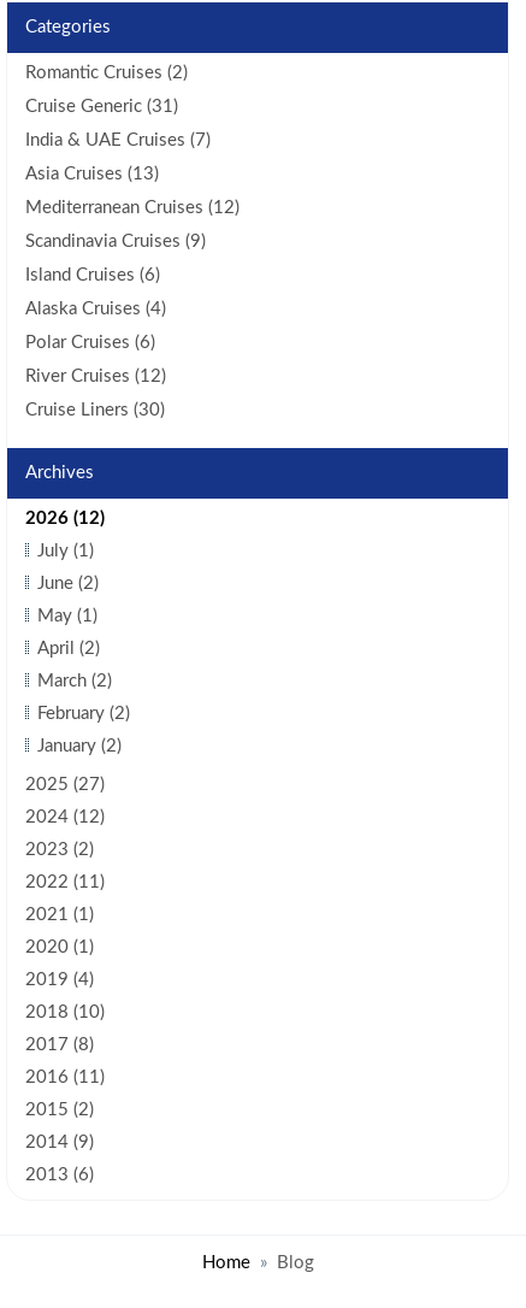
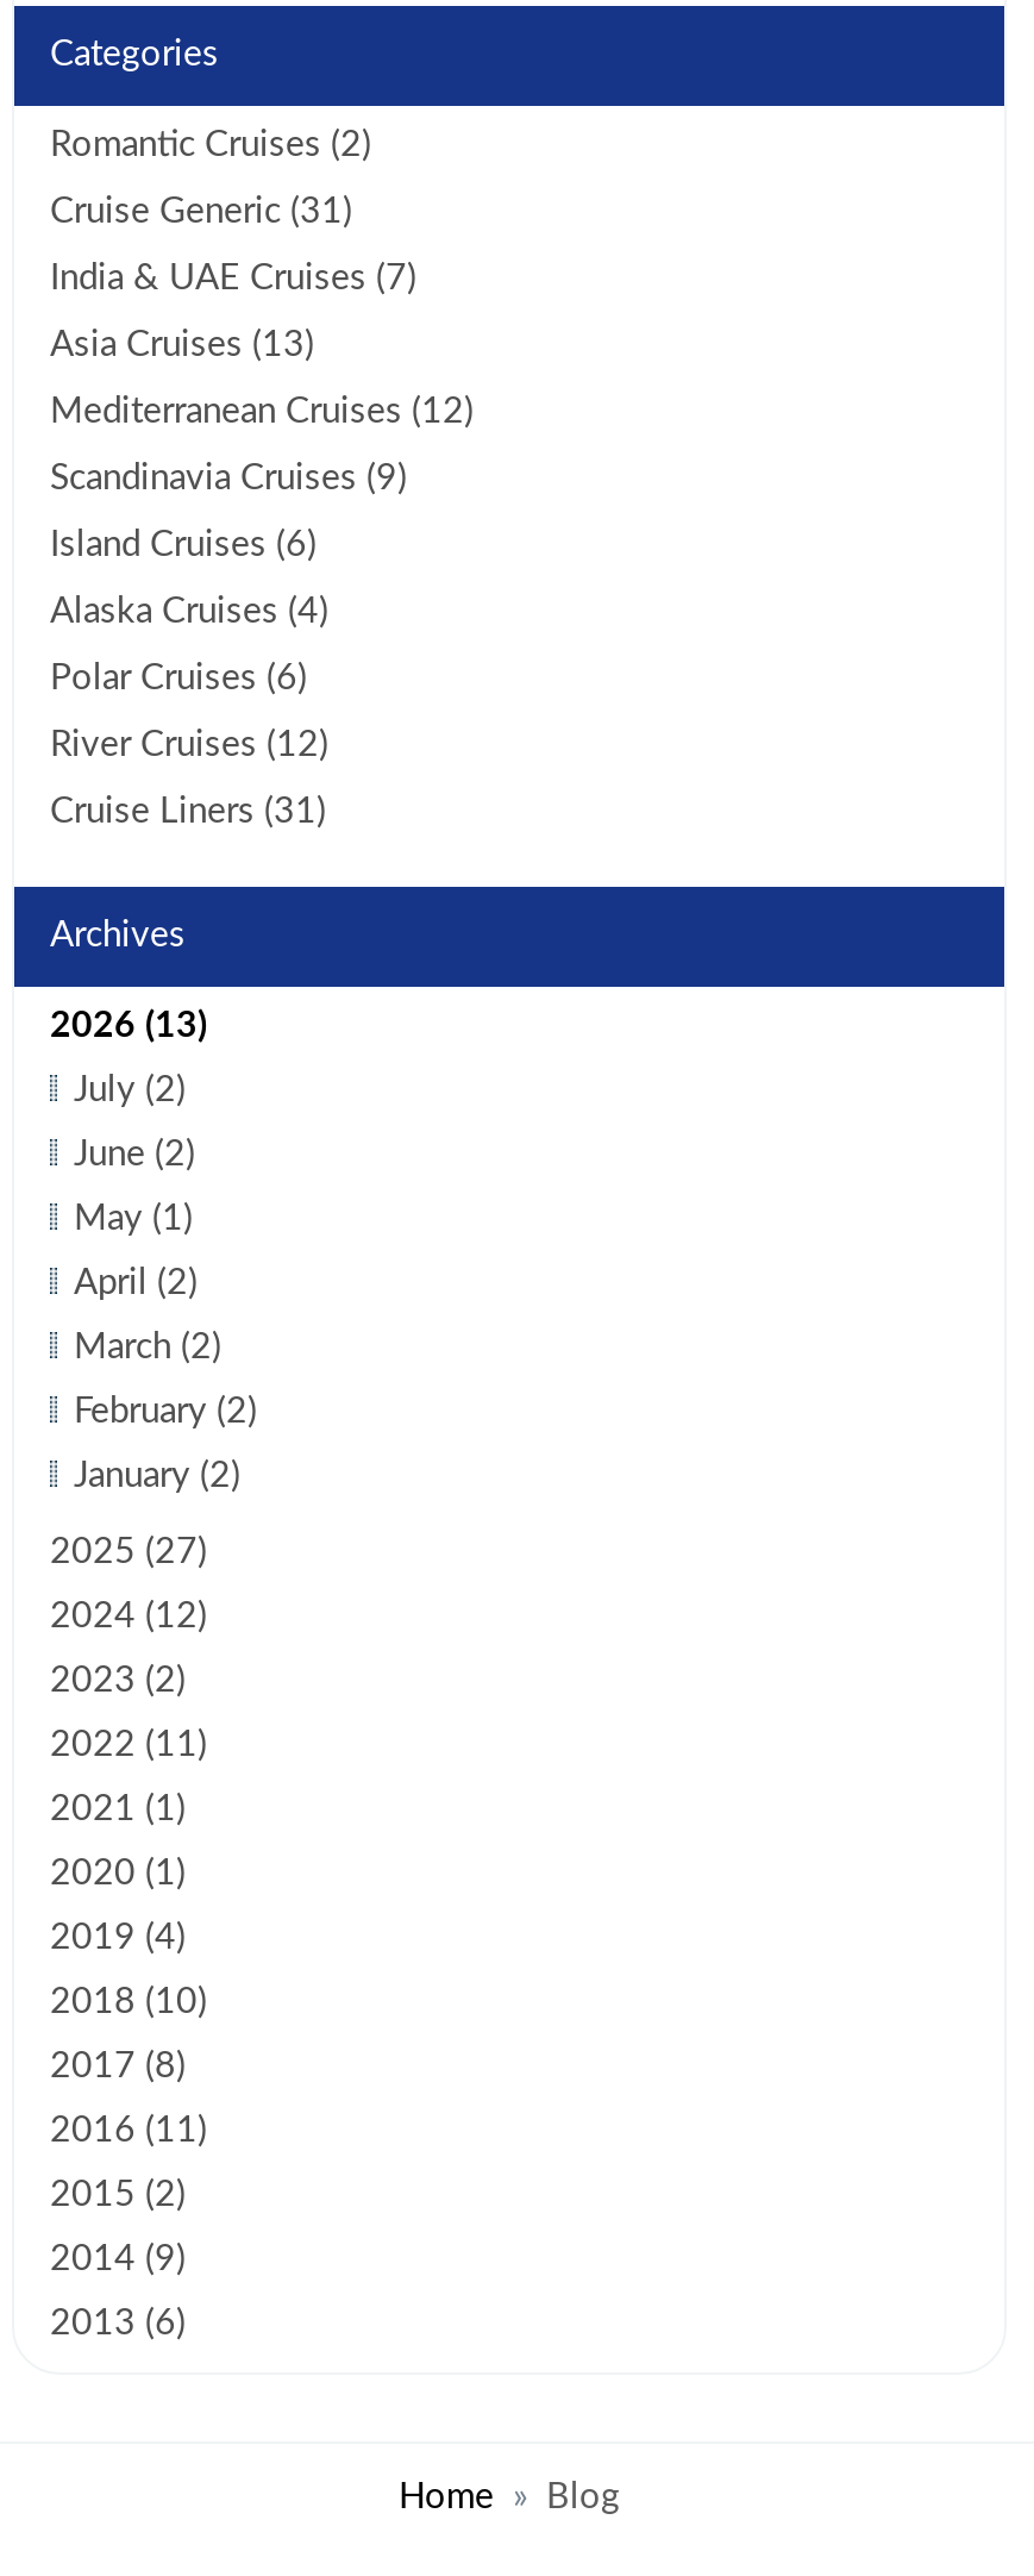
- Cruise Liners (30)
+ Cruise Liners (31)

- 2026 (12)
+ 2026 (13)

- July (1)
+ July (2)
